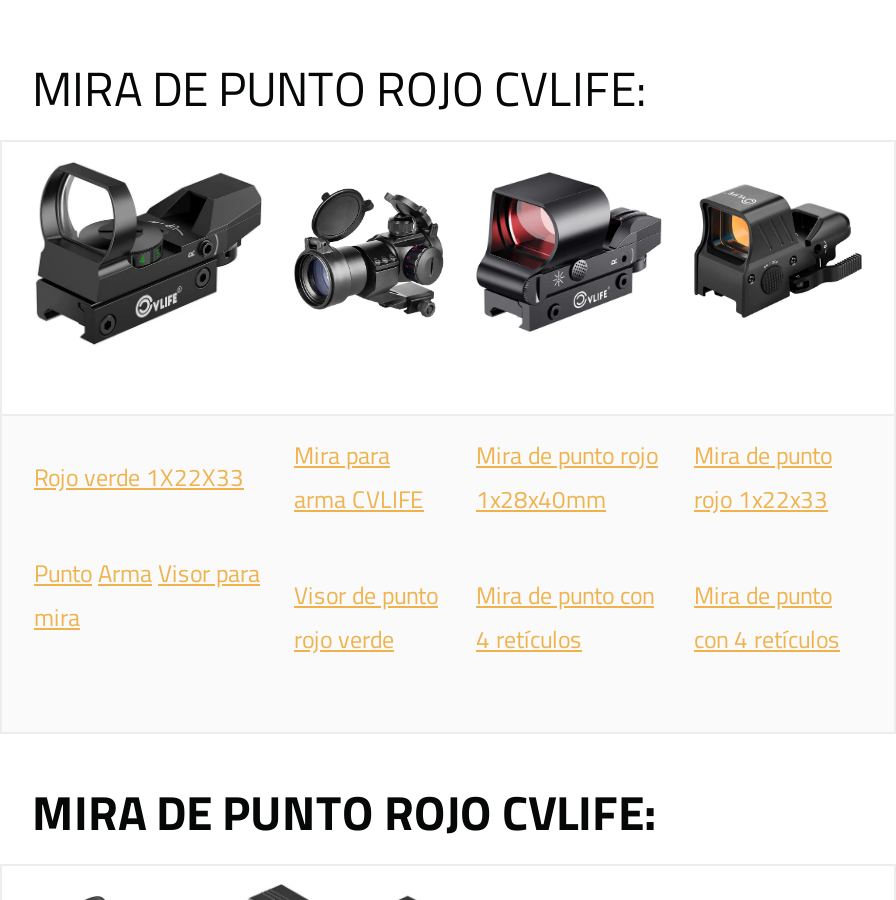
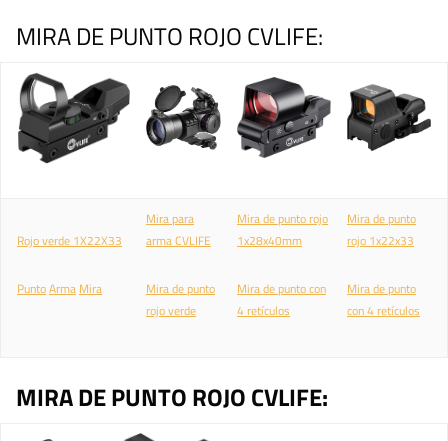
- Punto Arma Visor para
- mira
+ Punto Arma Mira

- Visor de punto
+ Mira de punto
